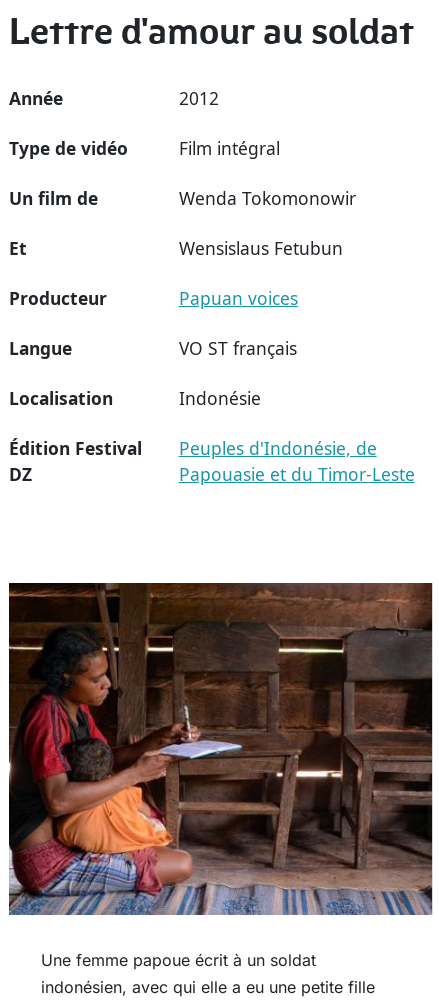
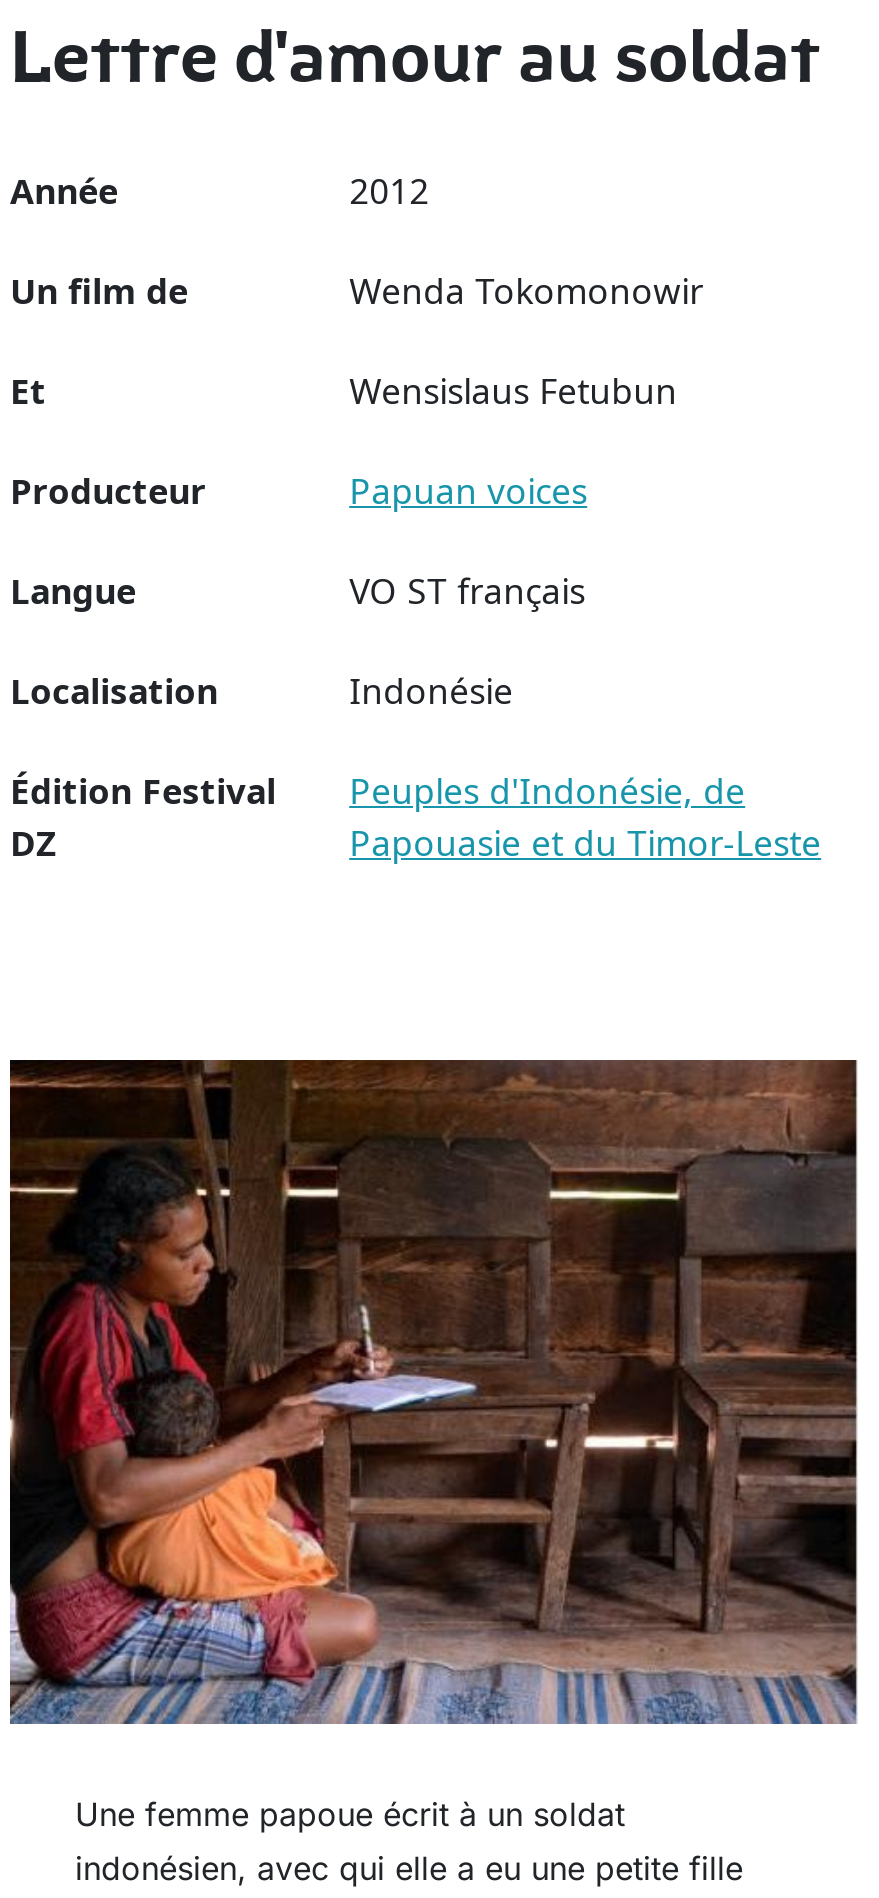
- Type de vidéo
- Film intégral
